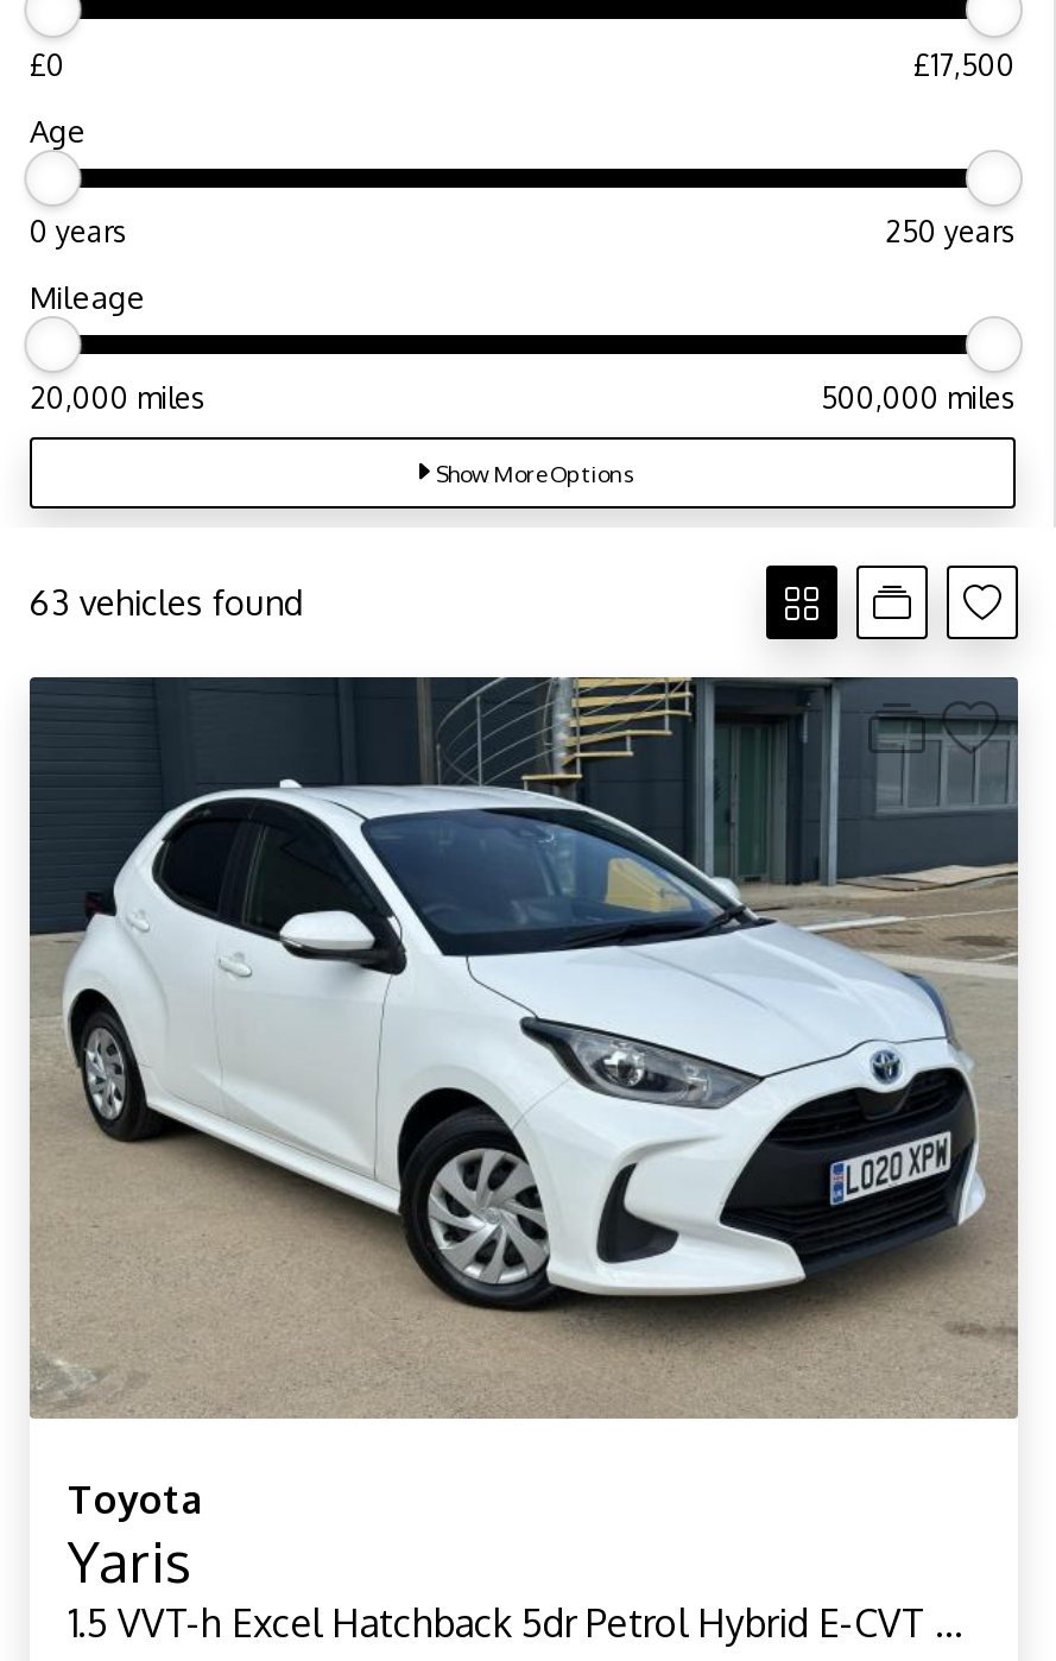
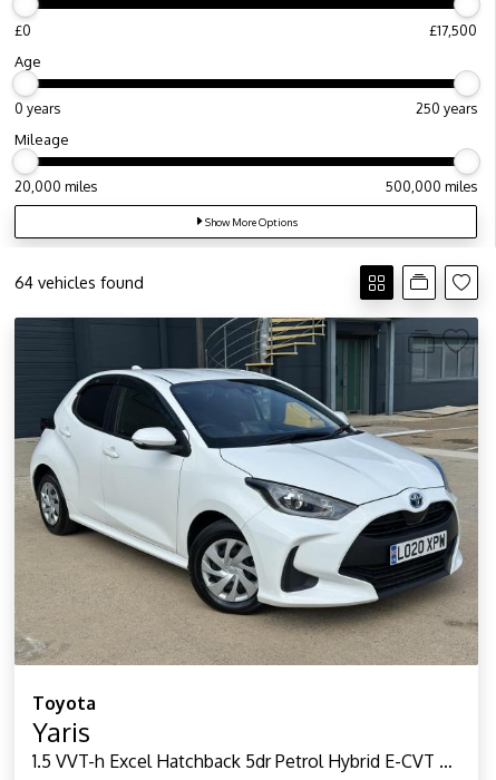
- 63 vehicles found
+ 64 vehicles found
